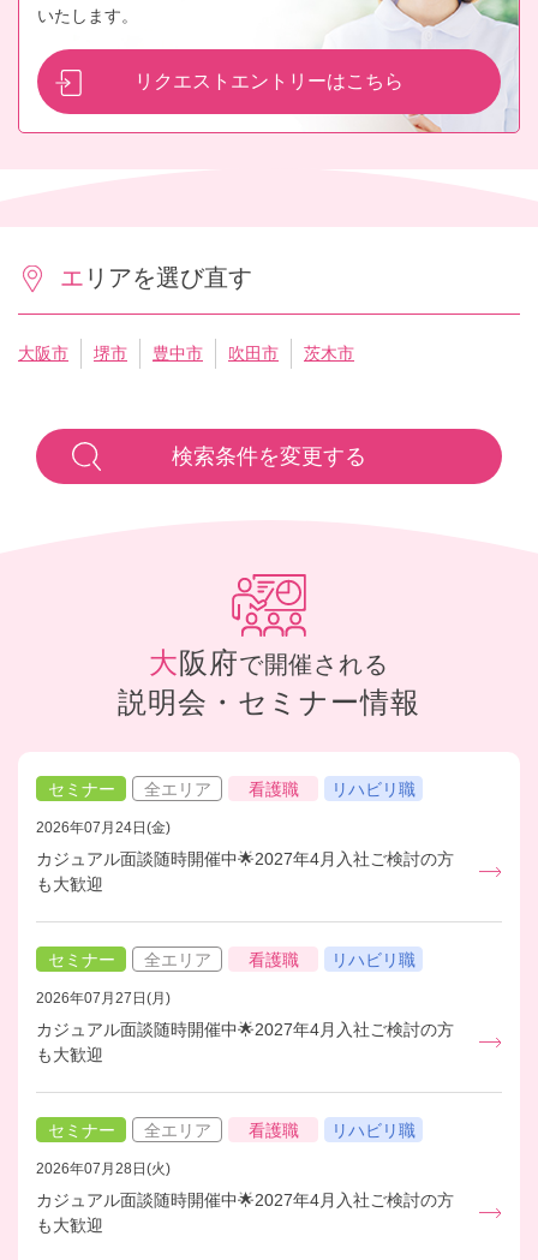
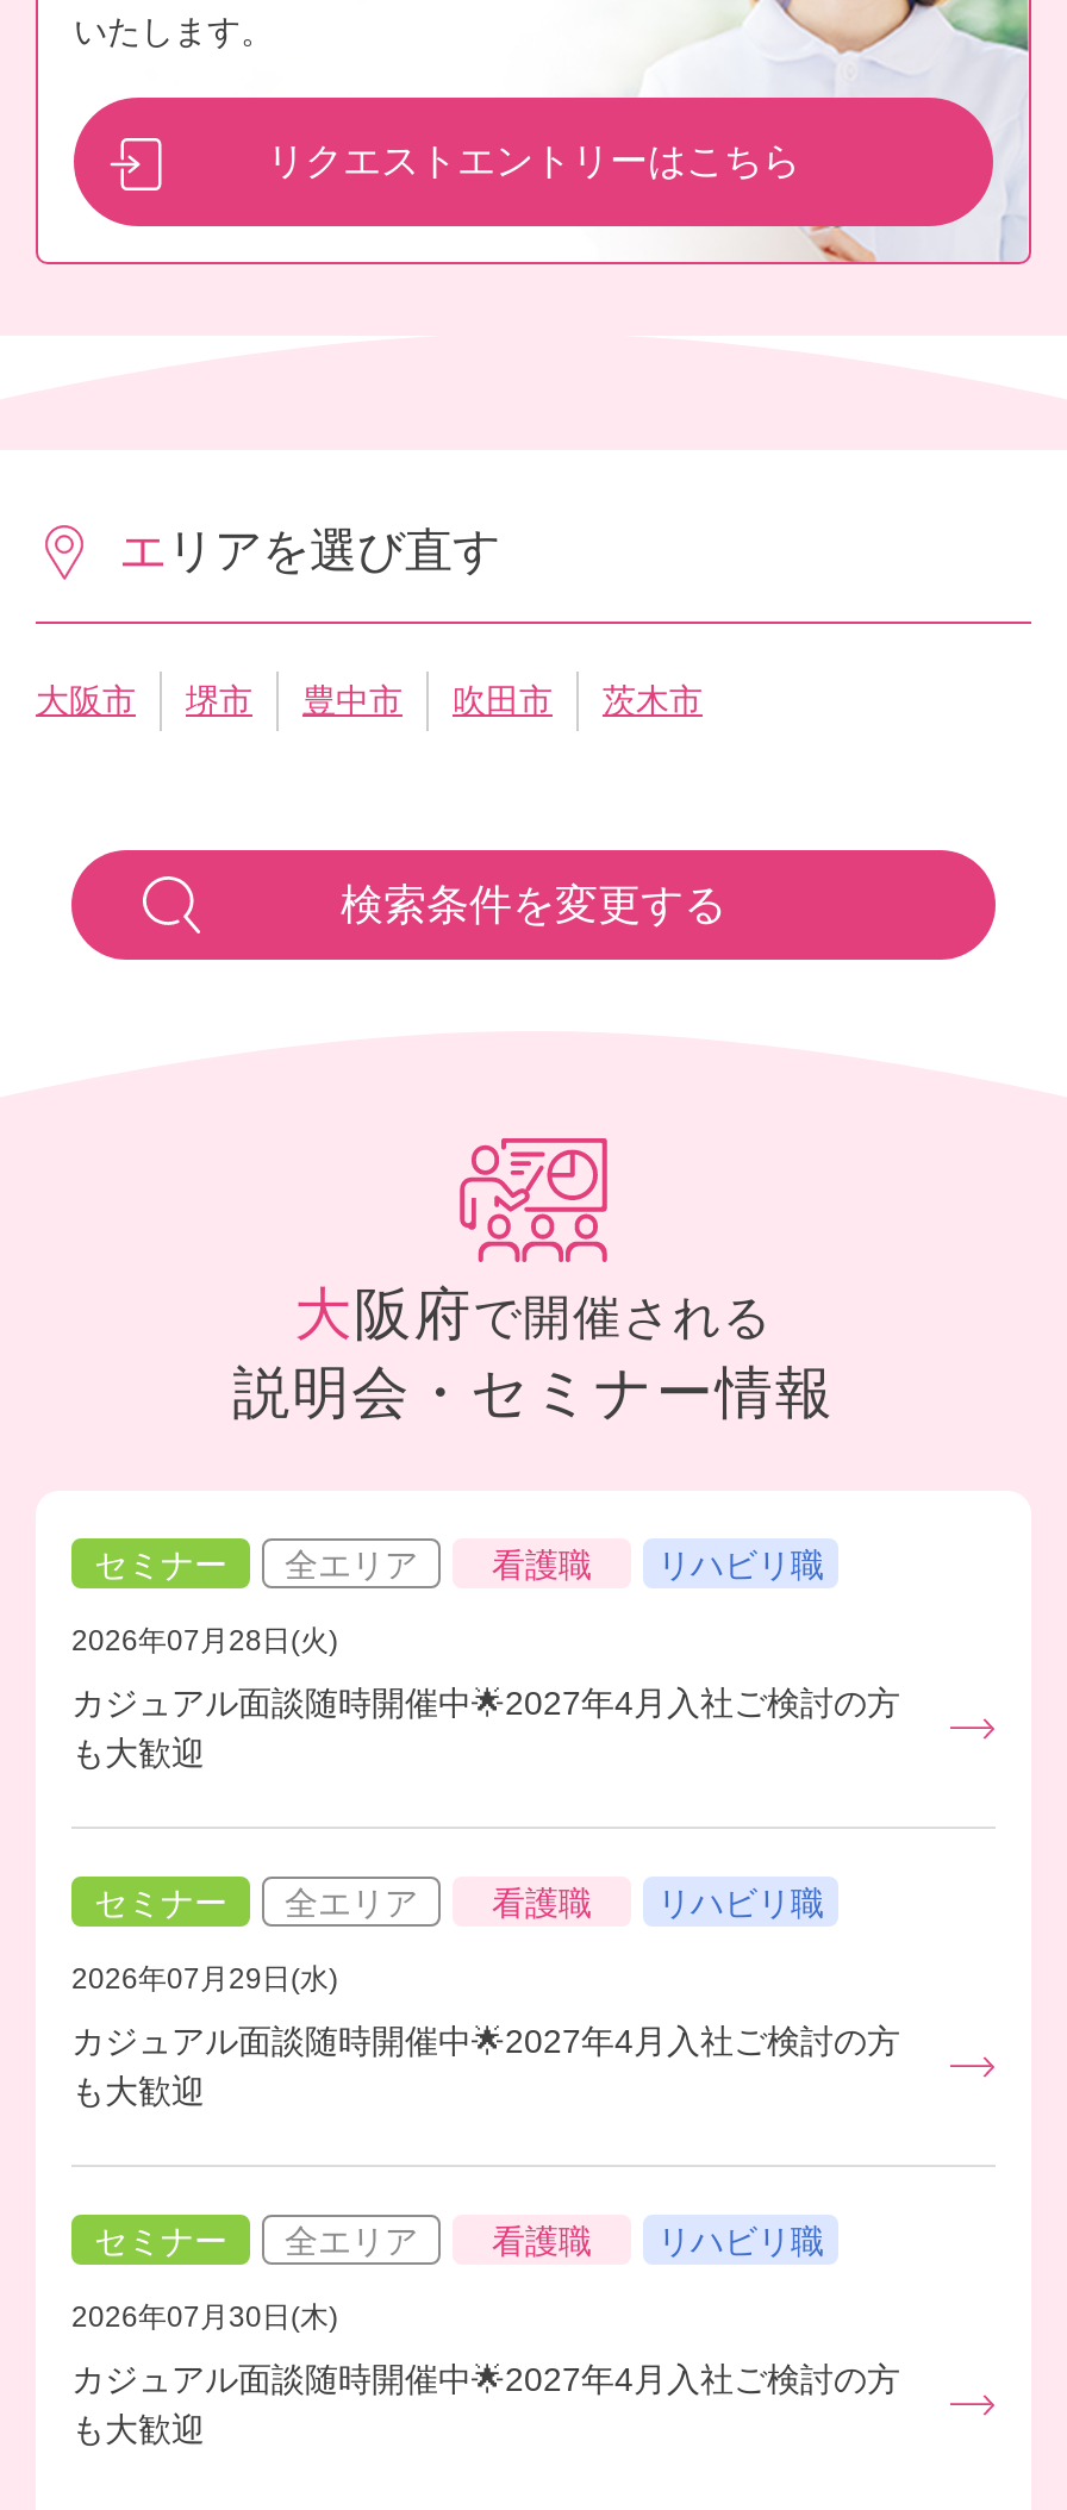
- 2026年07月24日(金)
+ 2026年07月28日(火)

- 2026年07月27日(月)
+ 2026年07月29日(水)

- 2026年07月28日(火)
+ 2026年07月30日(木)
